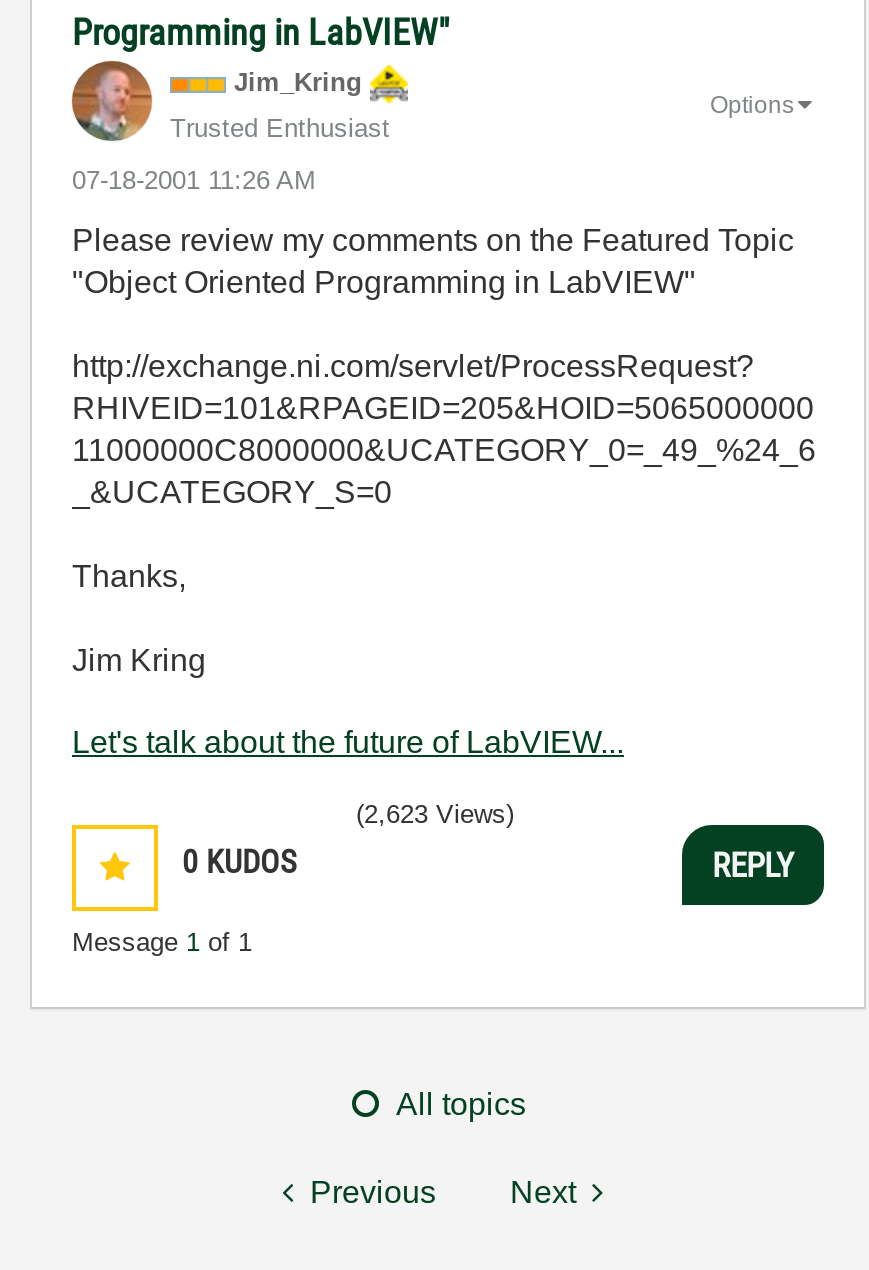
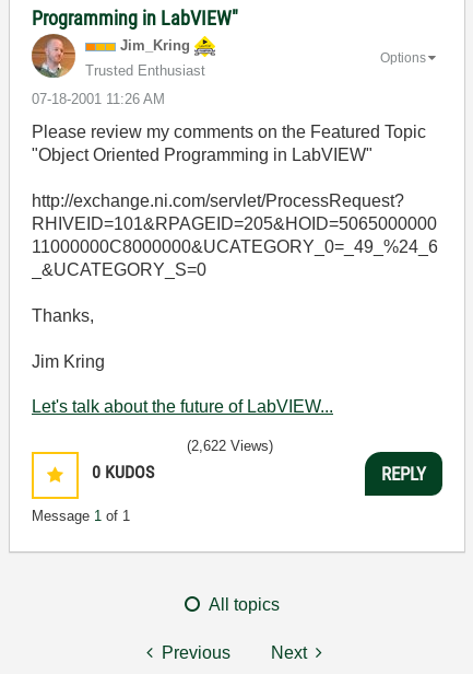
- (2,623 Views)
+ (2,622 Views)
